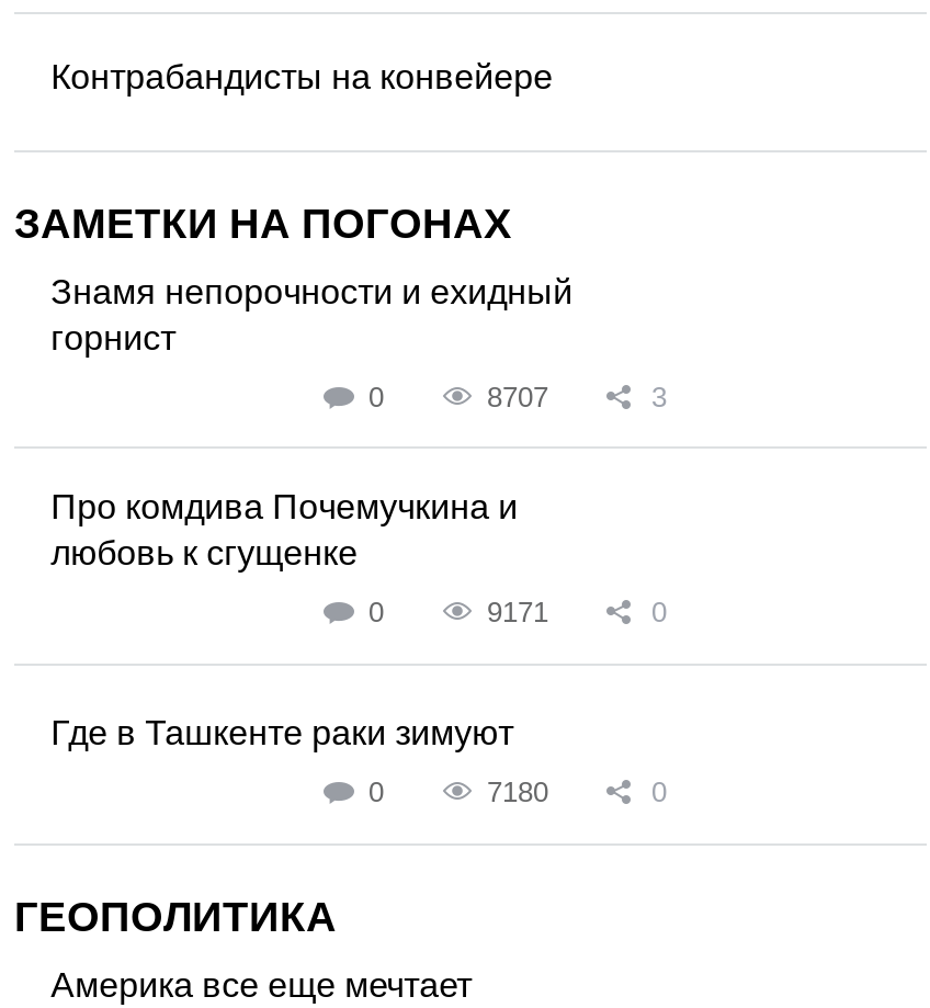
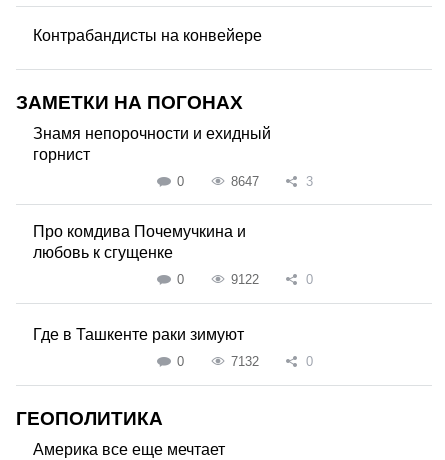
- 8707
+ 8647

- 9171
+ 9122

- 7180
+ 7132
